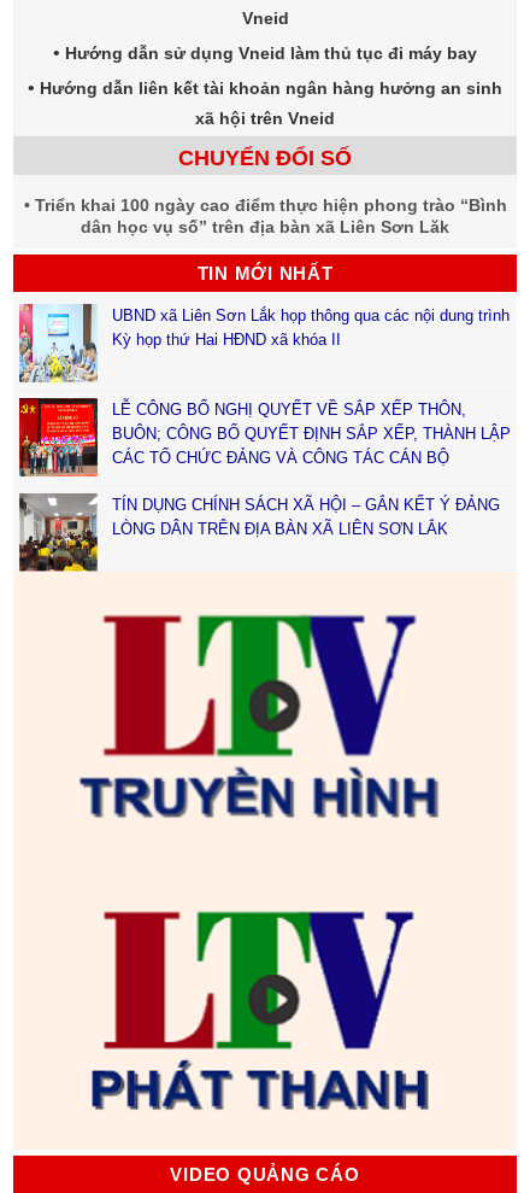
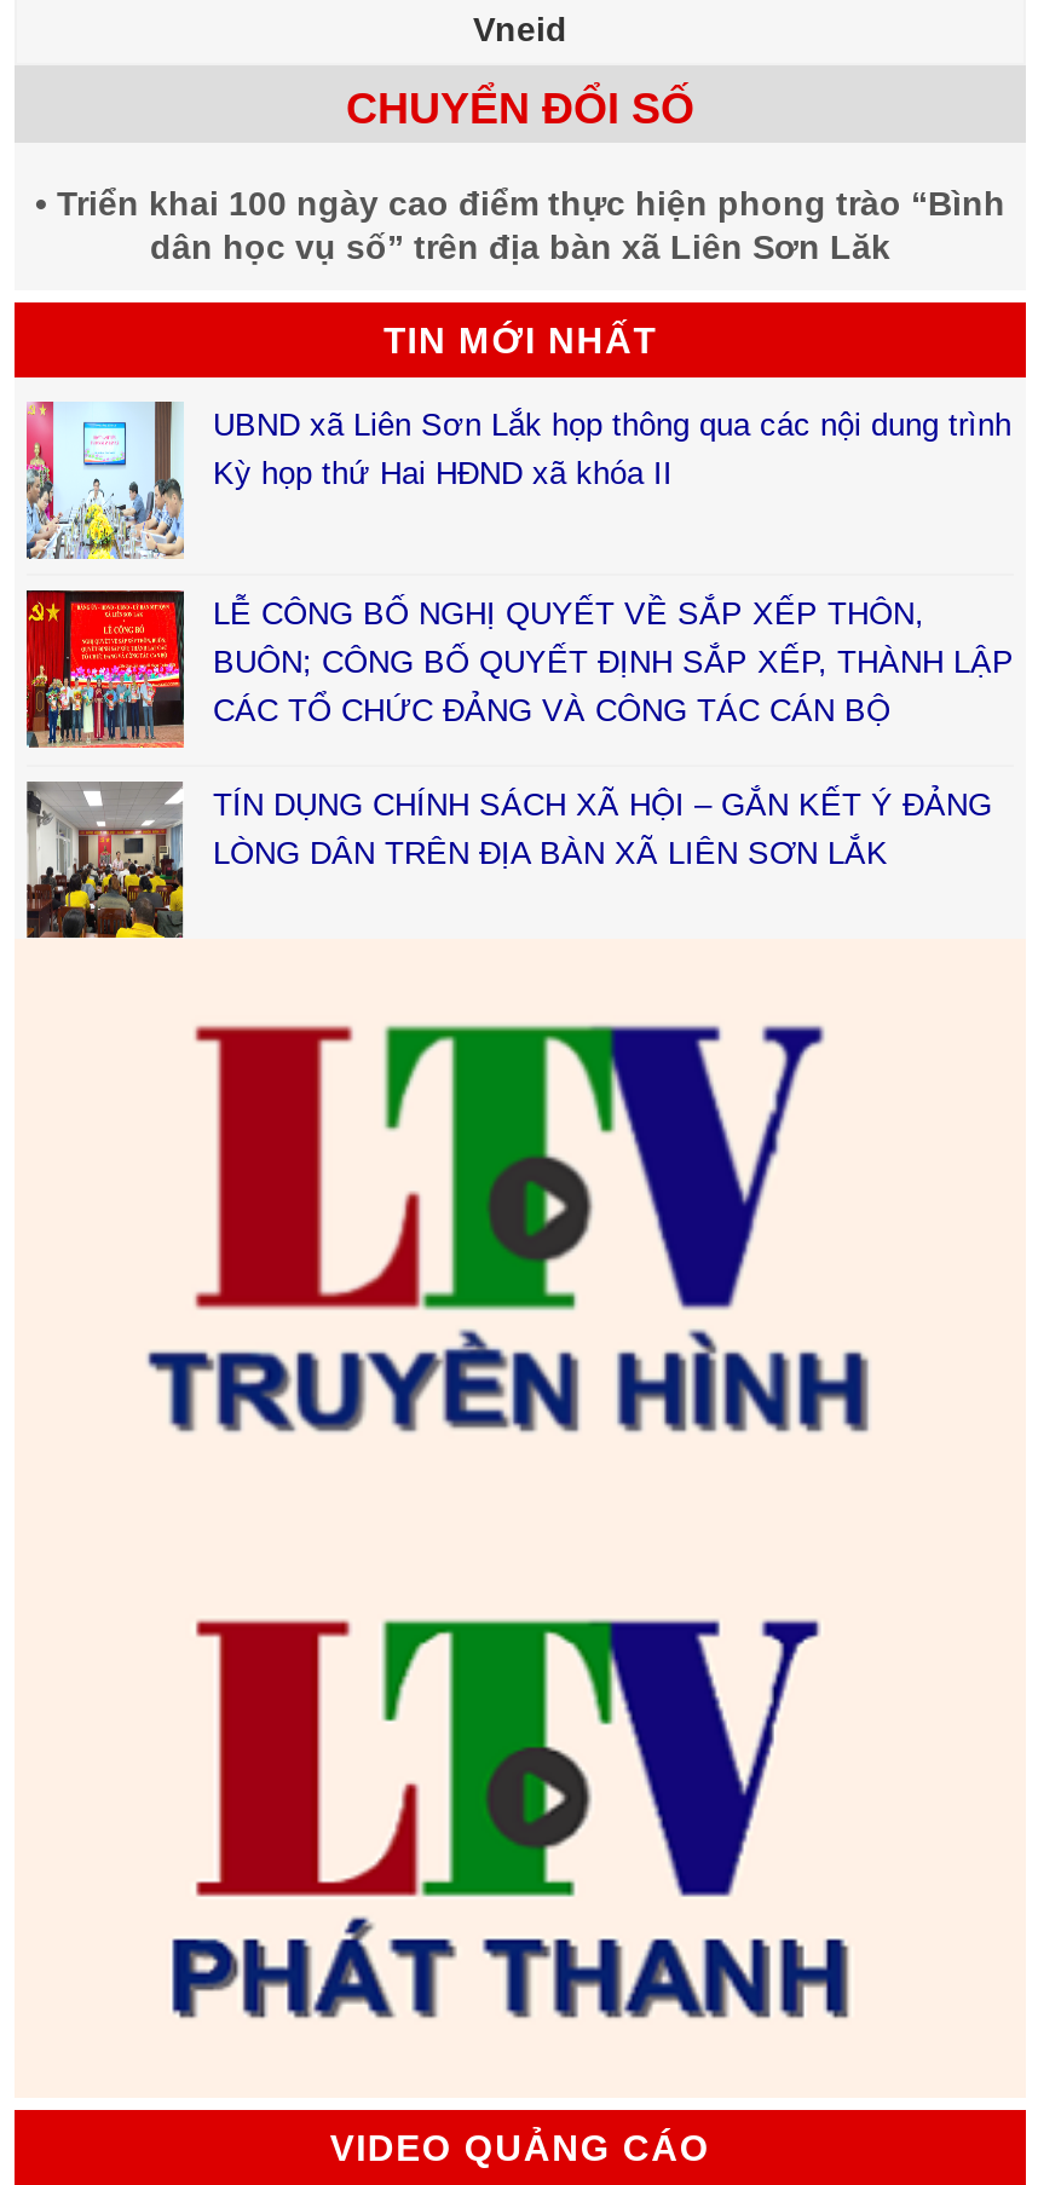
- Hướng dẫn sử dụng Vneid làm thủ tục đi máy bay
- Hướng dẫn liên kết tài khoản ngân hàng hưởng an sinh
- xã hội trên Vneid
